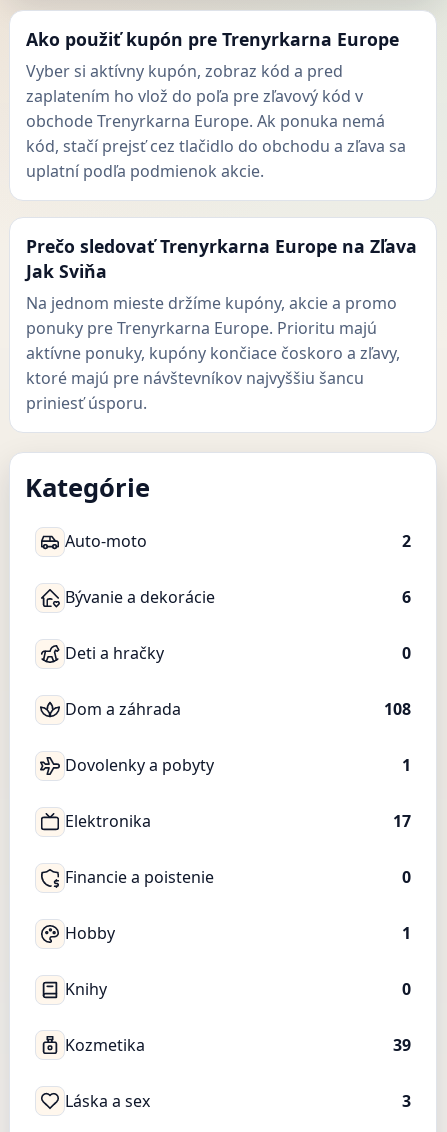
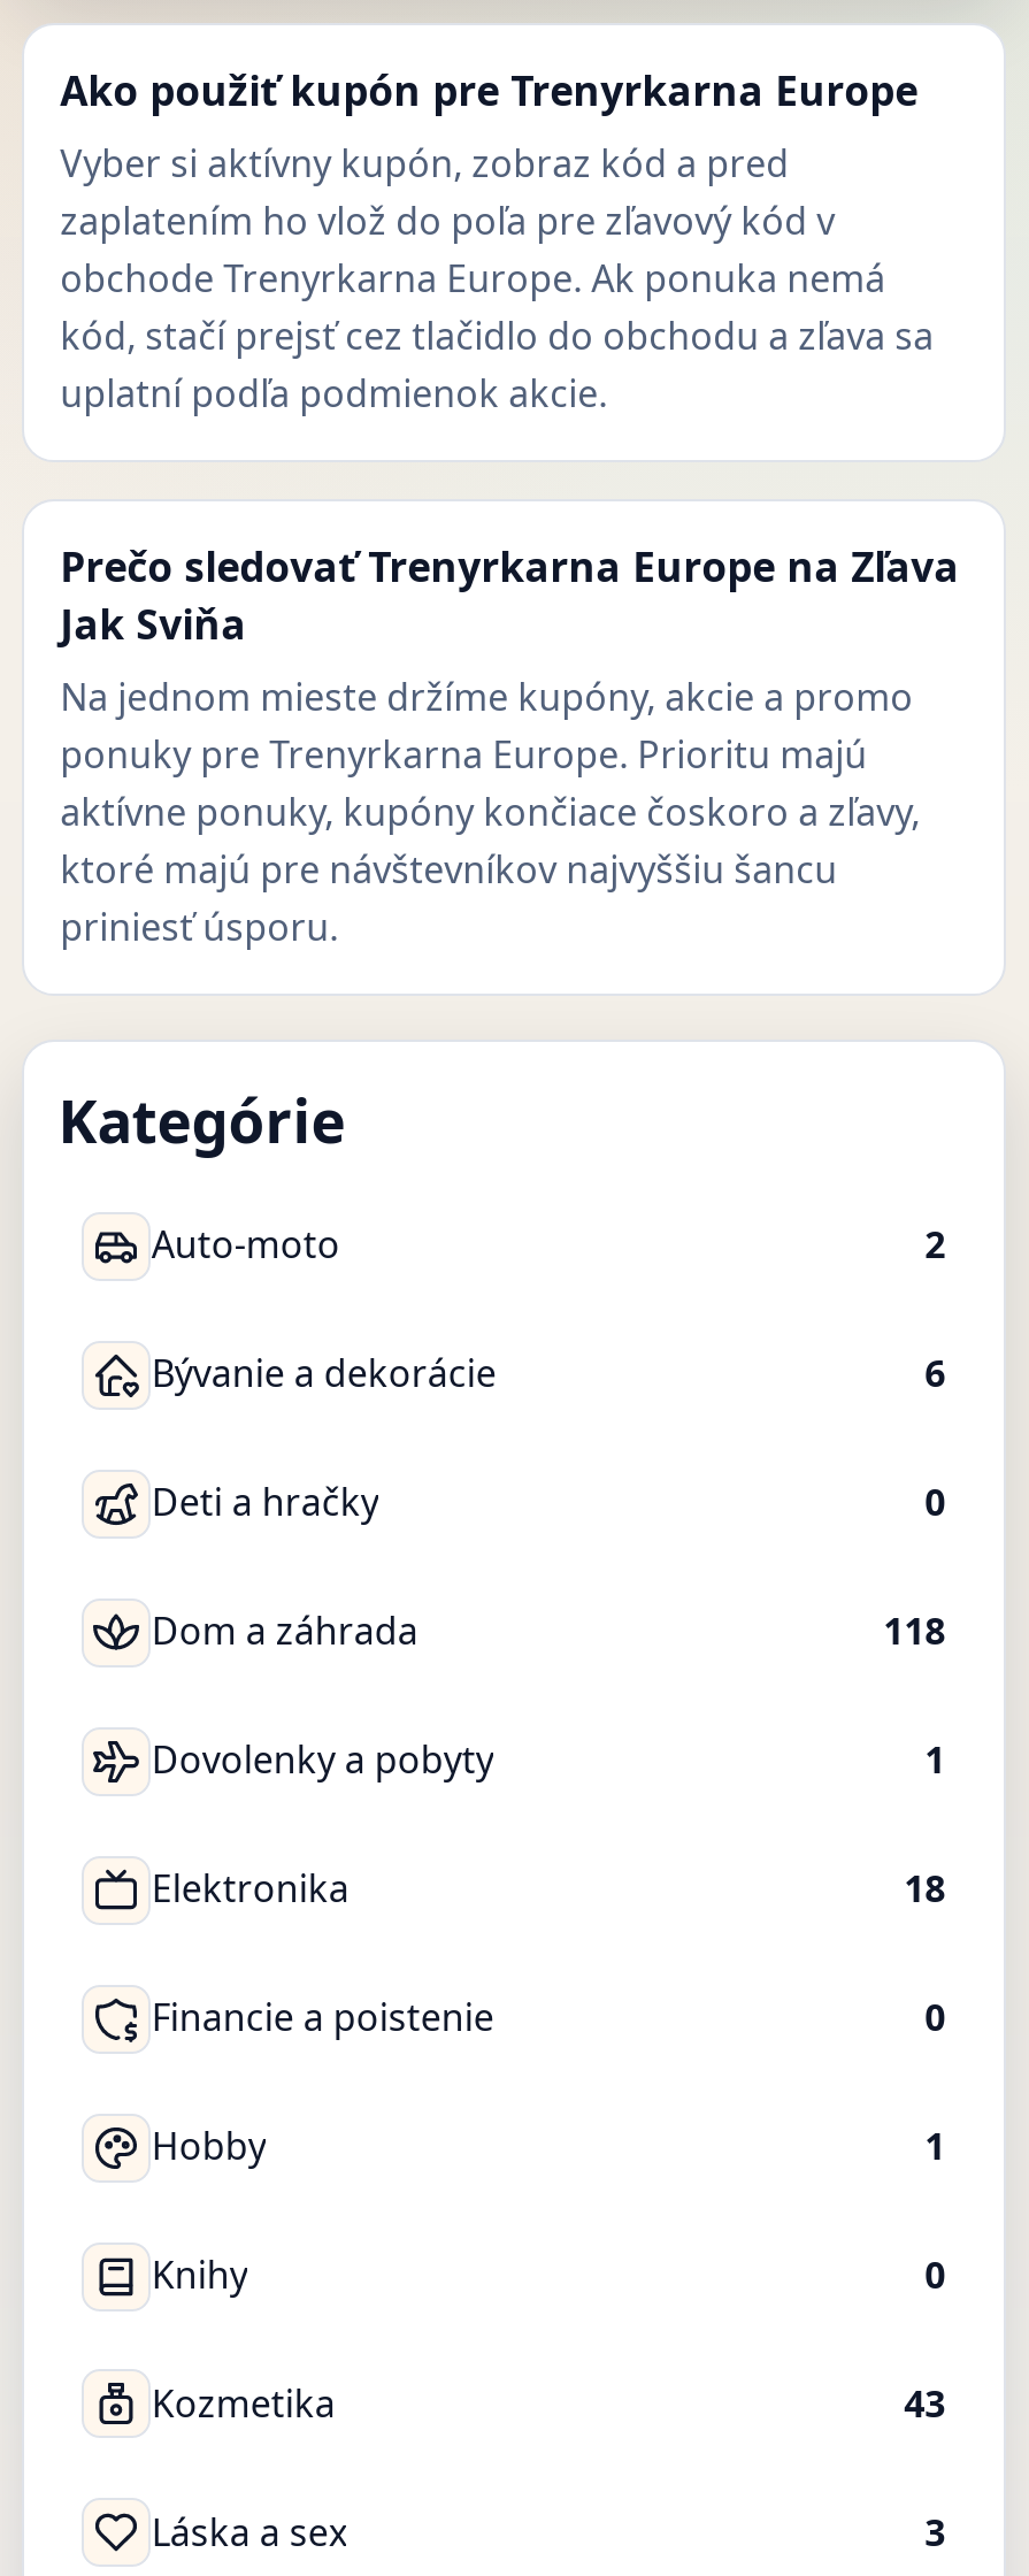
- 108
+ 118

- 17
+ 18

- 39
+ 43
